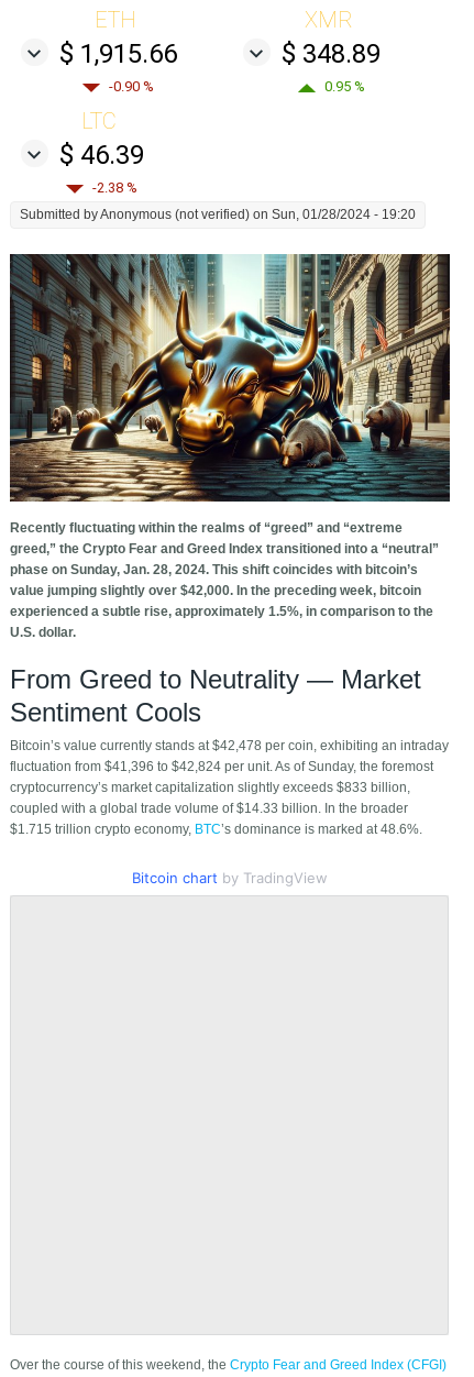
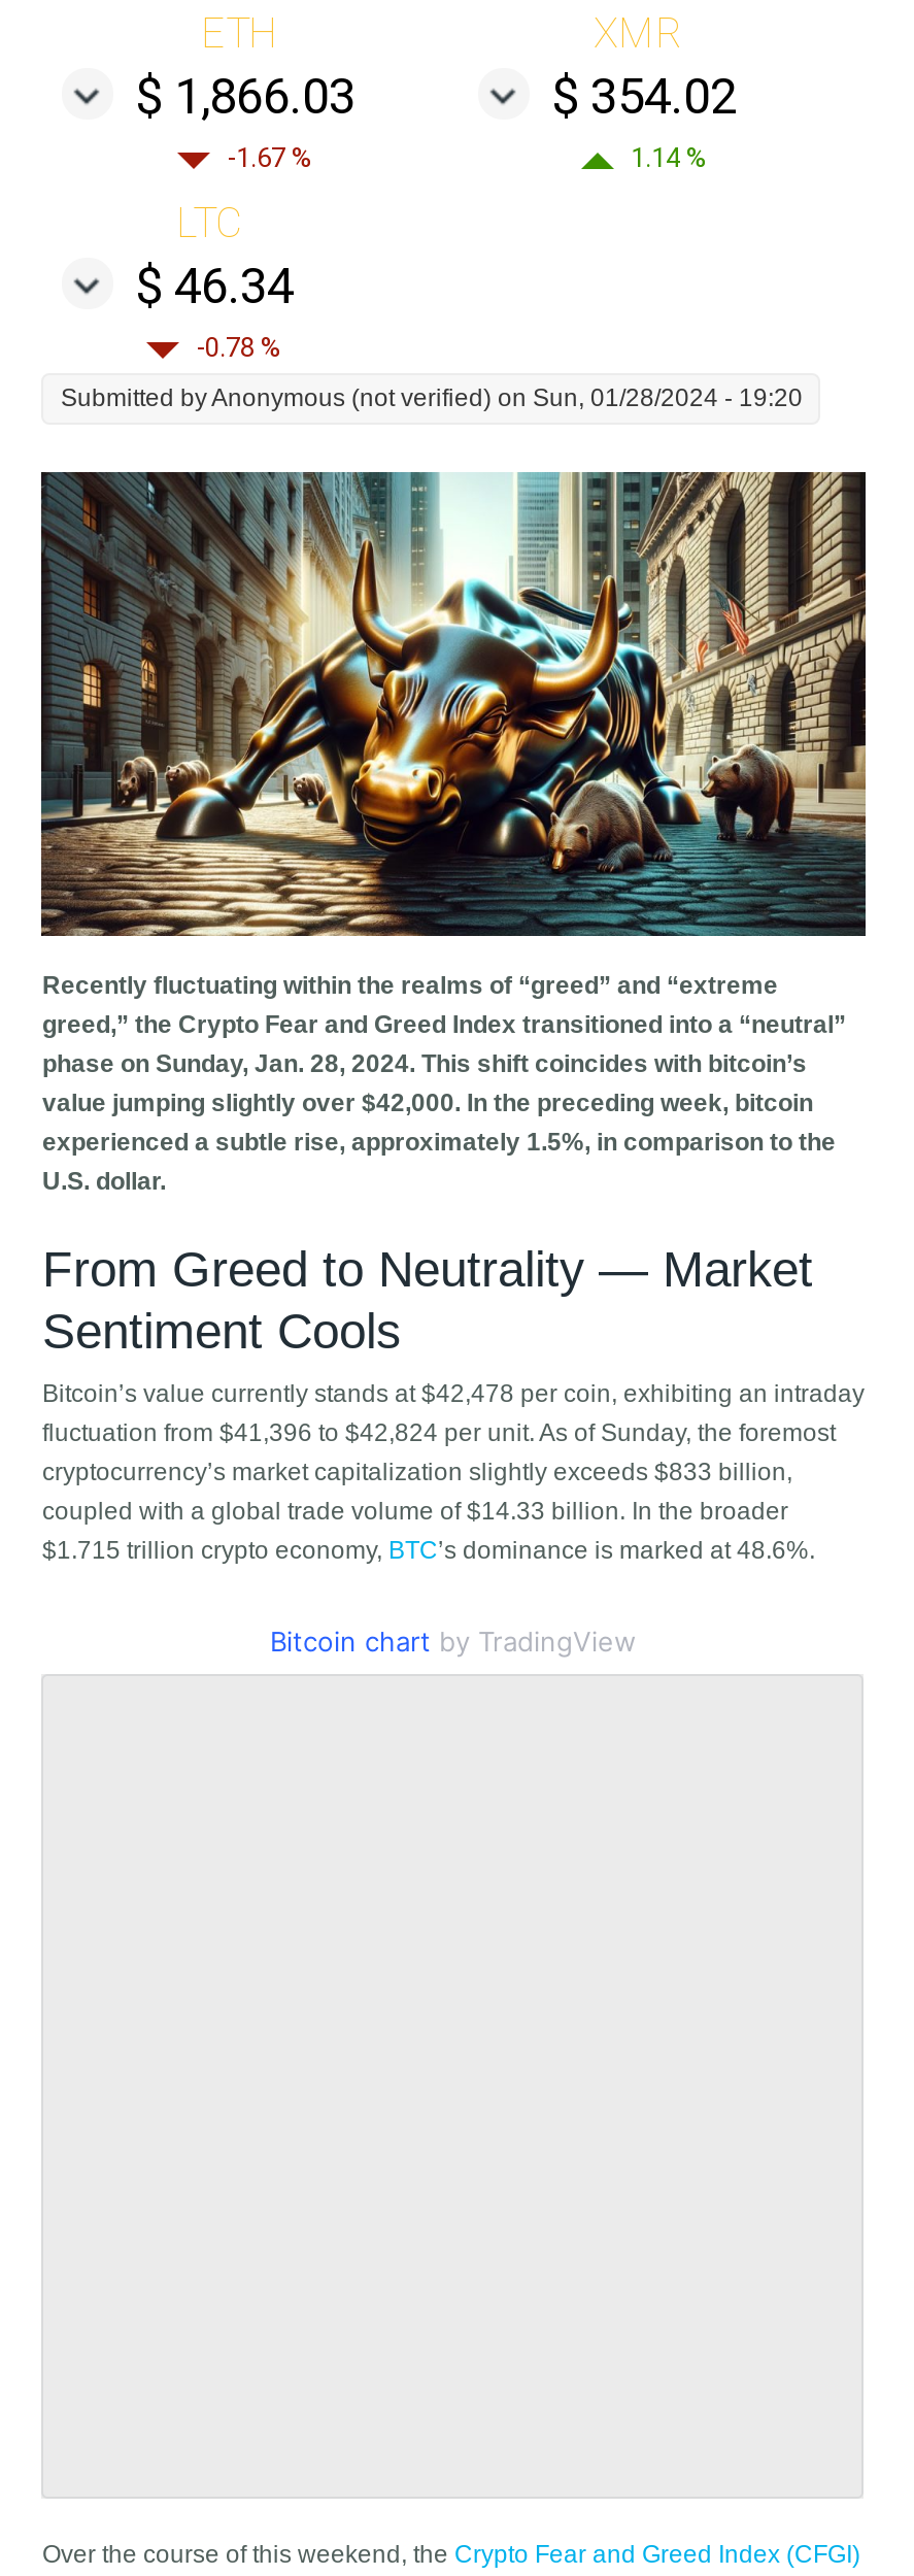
- $ 1,915.66
+ $ 1,866.03

- $ 348.89
+ $ 354.02

- -0.90 %
+ -1.67 %

- 0.95 %
+ 1.14 %

- $ 46.39
+ $ 46.34

- -2.38 %
+ -0.78 %
